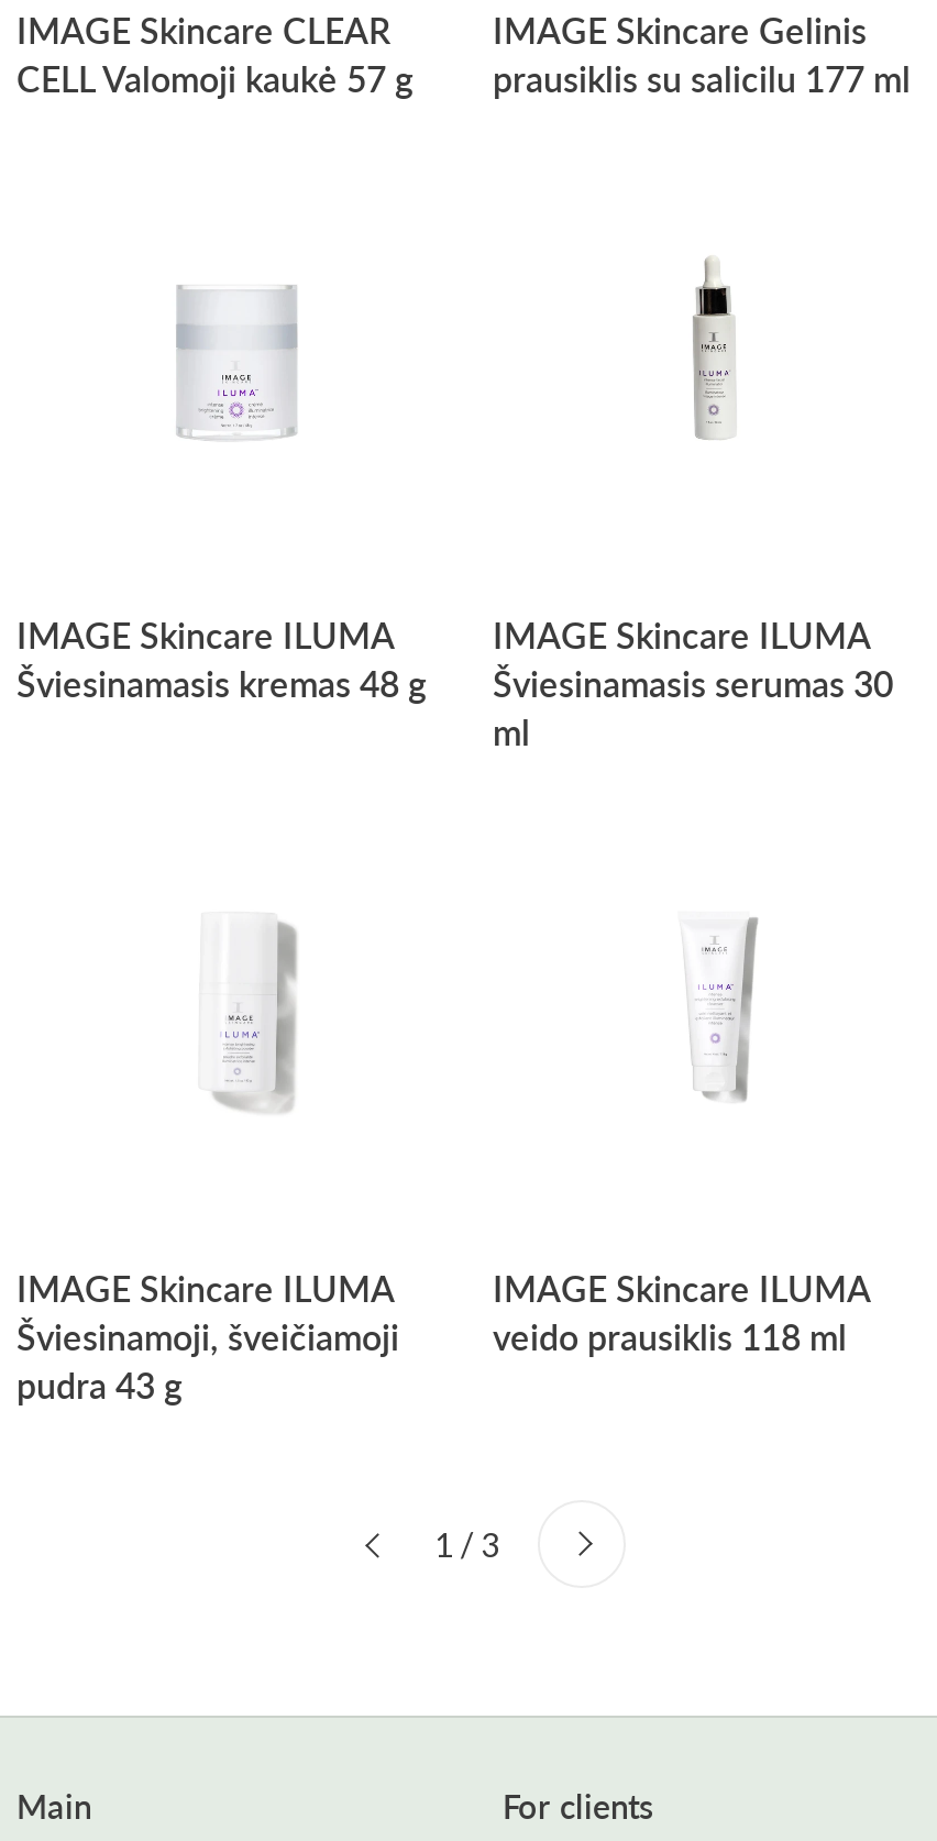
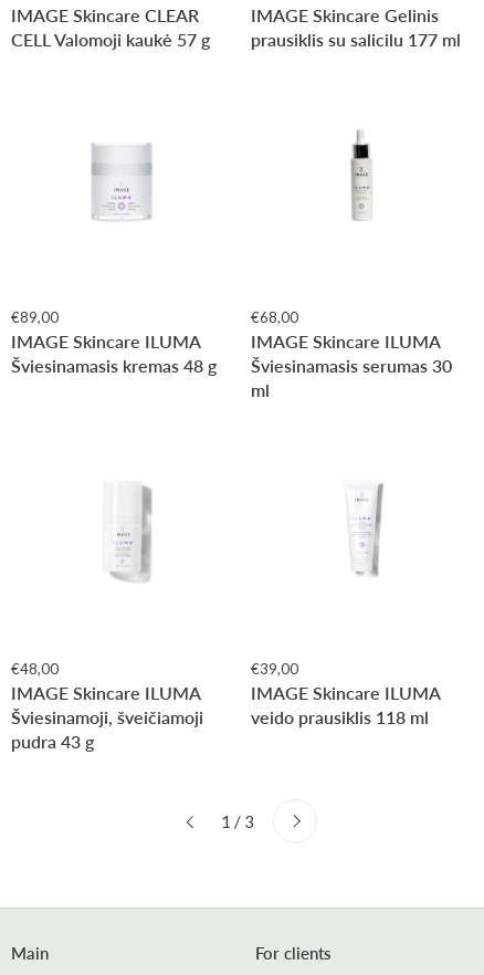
+ €89,00

+ €68,00

+ €48,00

+ €39,00
